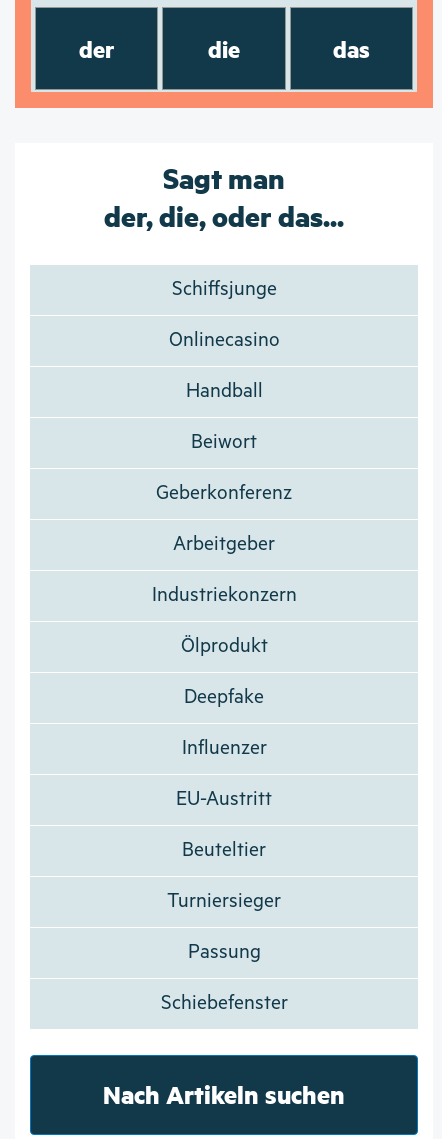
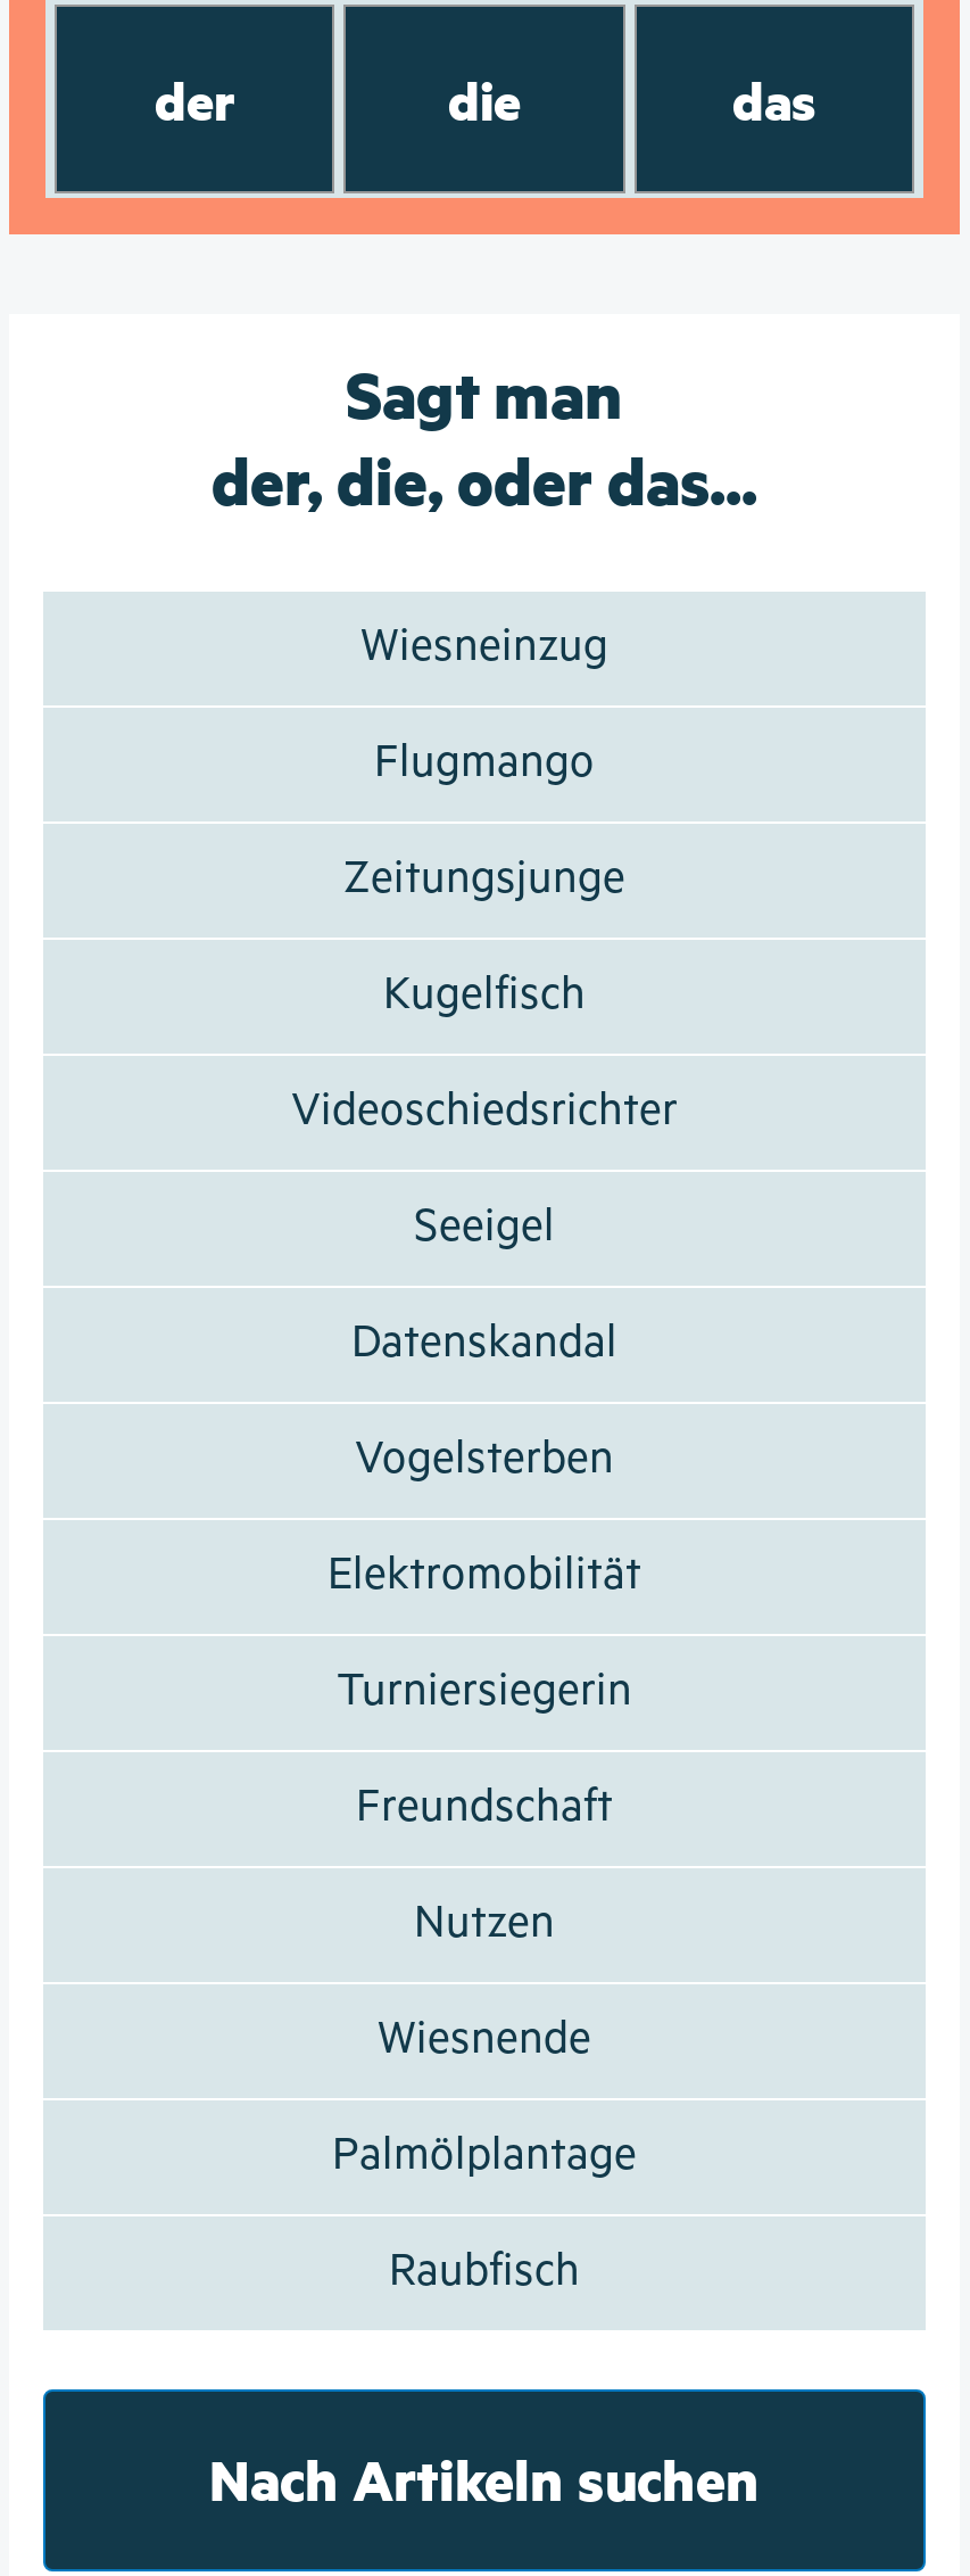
- Schiffsjunge
+ Wiesneinzug

- Onlinecasino
+ Flugmango

- Handball
+ Zeitungsjunge

- Beiwort
+ Kugelfisch

- Geberkonferenz
+ Videoschiedsrichter

- Arbeitgeber
+ Seeigel

- Industriekonzern
+ Datenskandal

- Ölprodukt
+ Vogelsterben

- Deepfake
+ Elektromobilität

- Influenzer
+ Turniersiegerin

- EU-Austritt
+ Freundschaft

- Beuteltier
+ Nutzen

- Turniersieger
+ Wiesnende

- Passung
+ Palmölplantage

- Schiebefenster
+ Raubfisch
